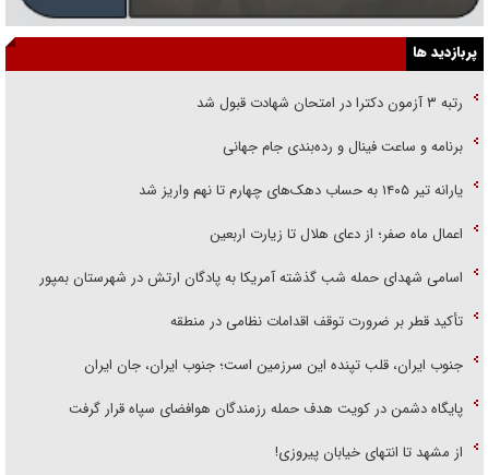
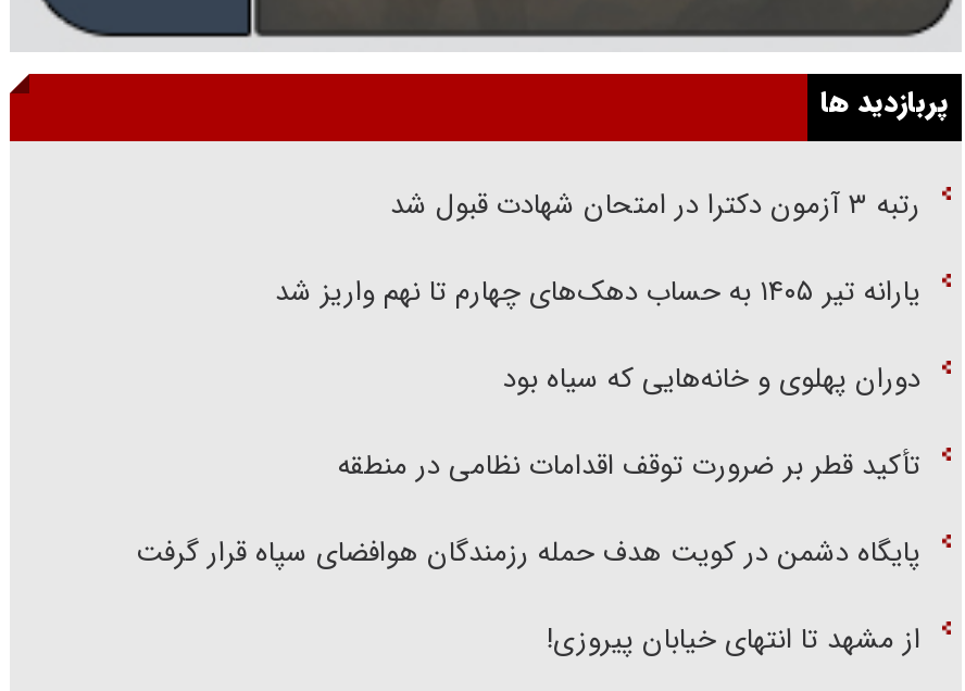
- برنامه و ساعت فینال و رده‌بندی جام جهانی

- اعمال ماه صفر؛ از دعای هلال تا زیارت اربعین
- اسامی شهدای حمله شب گذشته آمریکا به پادگان ارتش در شهرستان بمپور
+ دوران پهلوی و خانه‌هایی که سیاه بود

- جنوب ایران، قلب تپنده این سرزمین است؛ جنوب ایران، جان ایران
